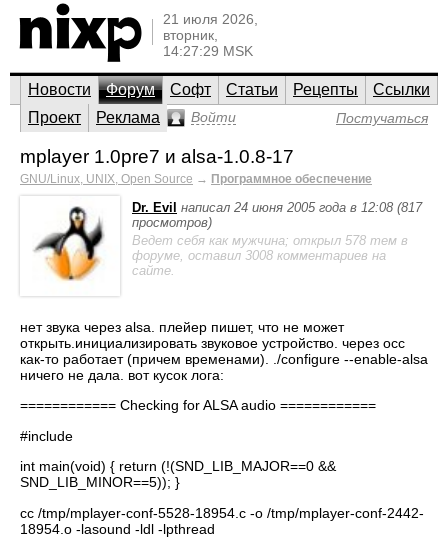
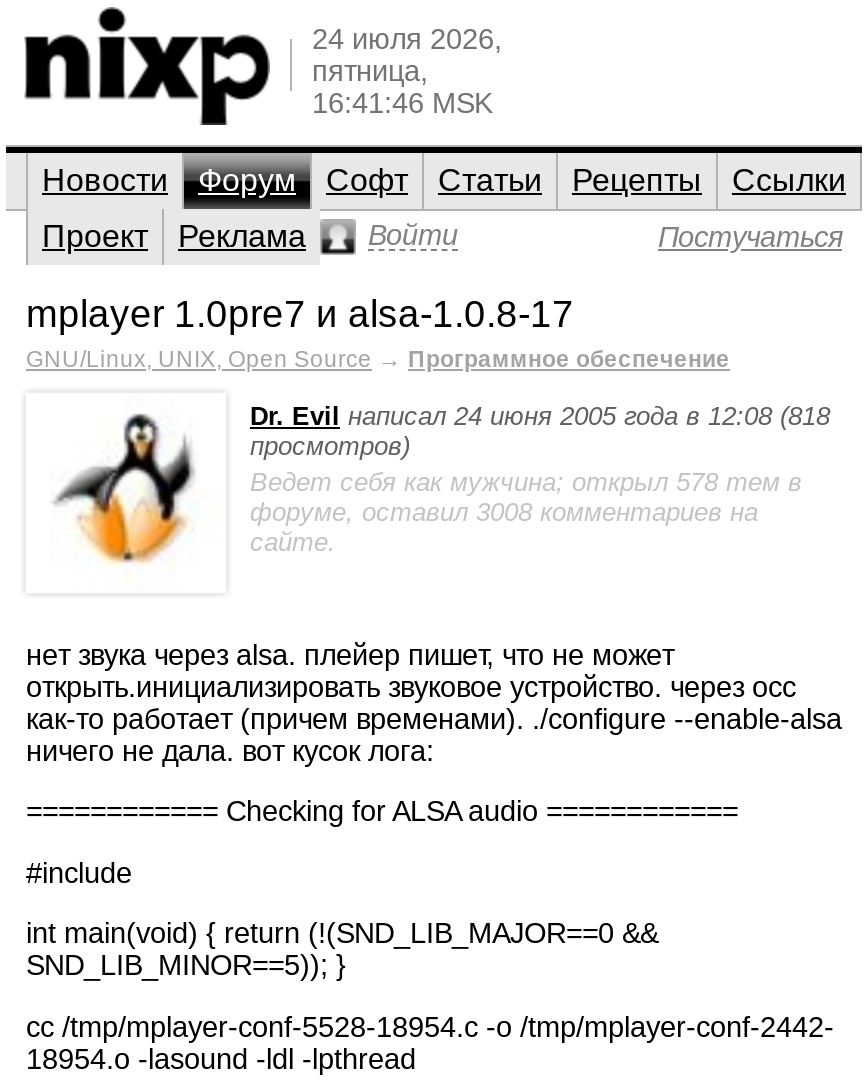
- 21 июля 2026,
- вторник,
- 14:27:29 MSK
+ 24 июля 2026,
+ пятница,
+ 16:41:46 MSK

- Dr. Evil написал 24 июня 2005 года в 12:08 (817
+ Dr. Evil написал 24 июня 2005 года в 12:08 (818
